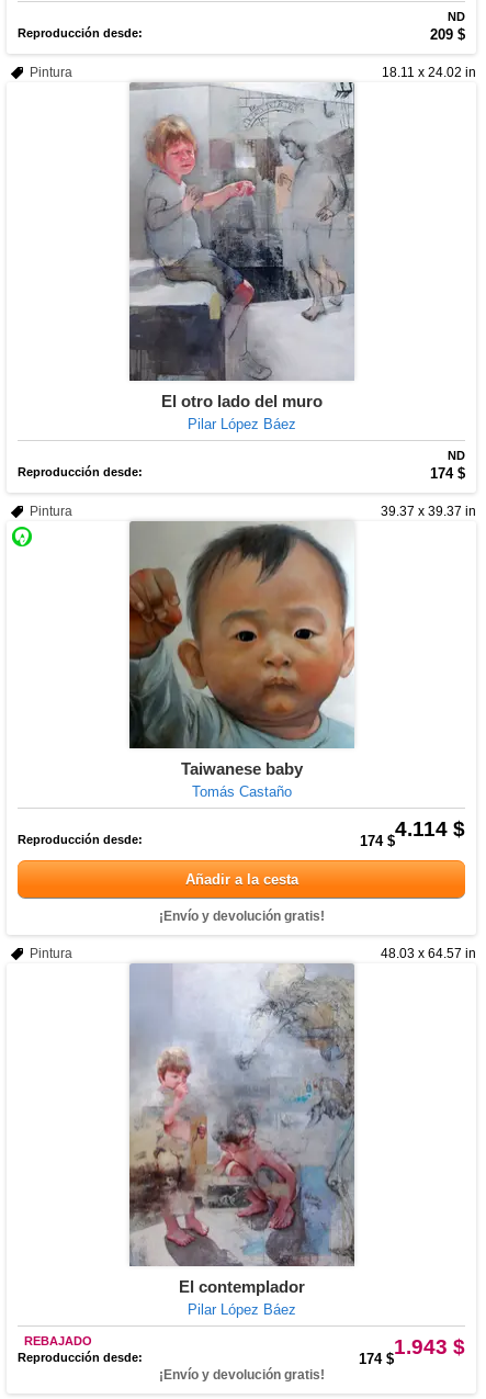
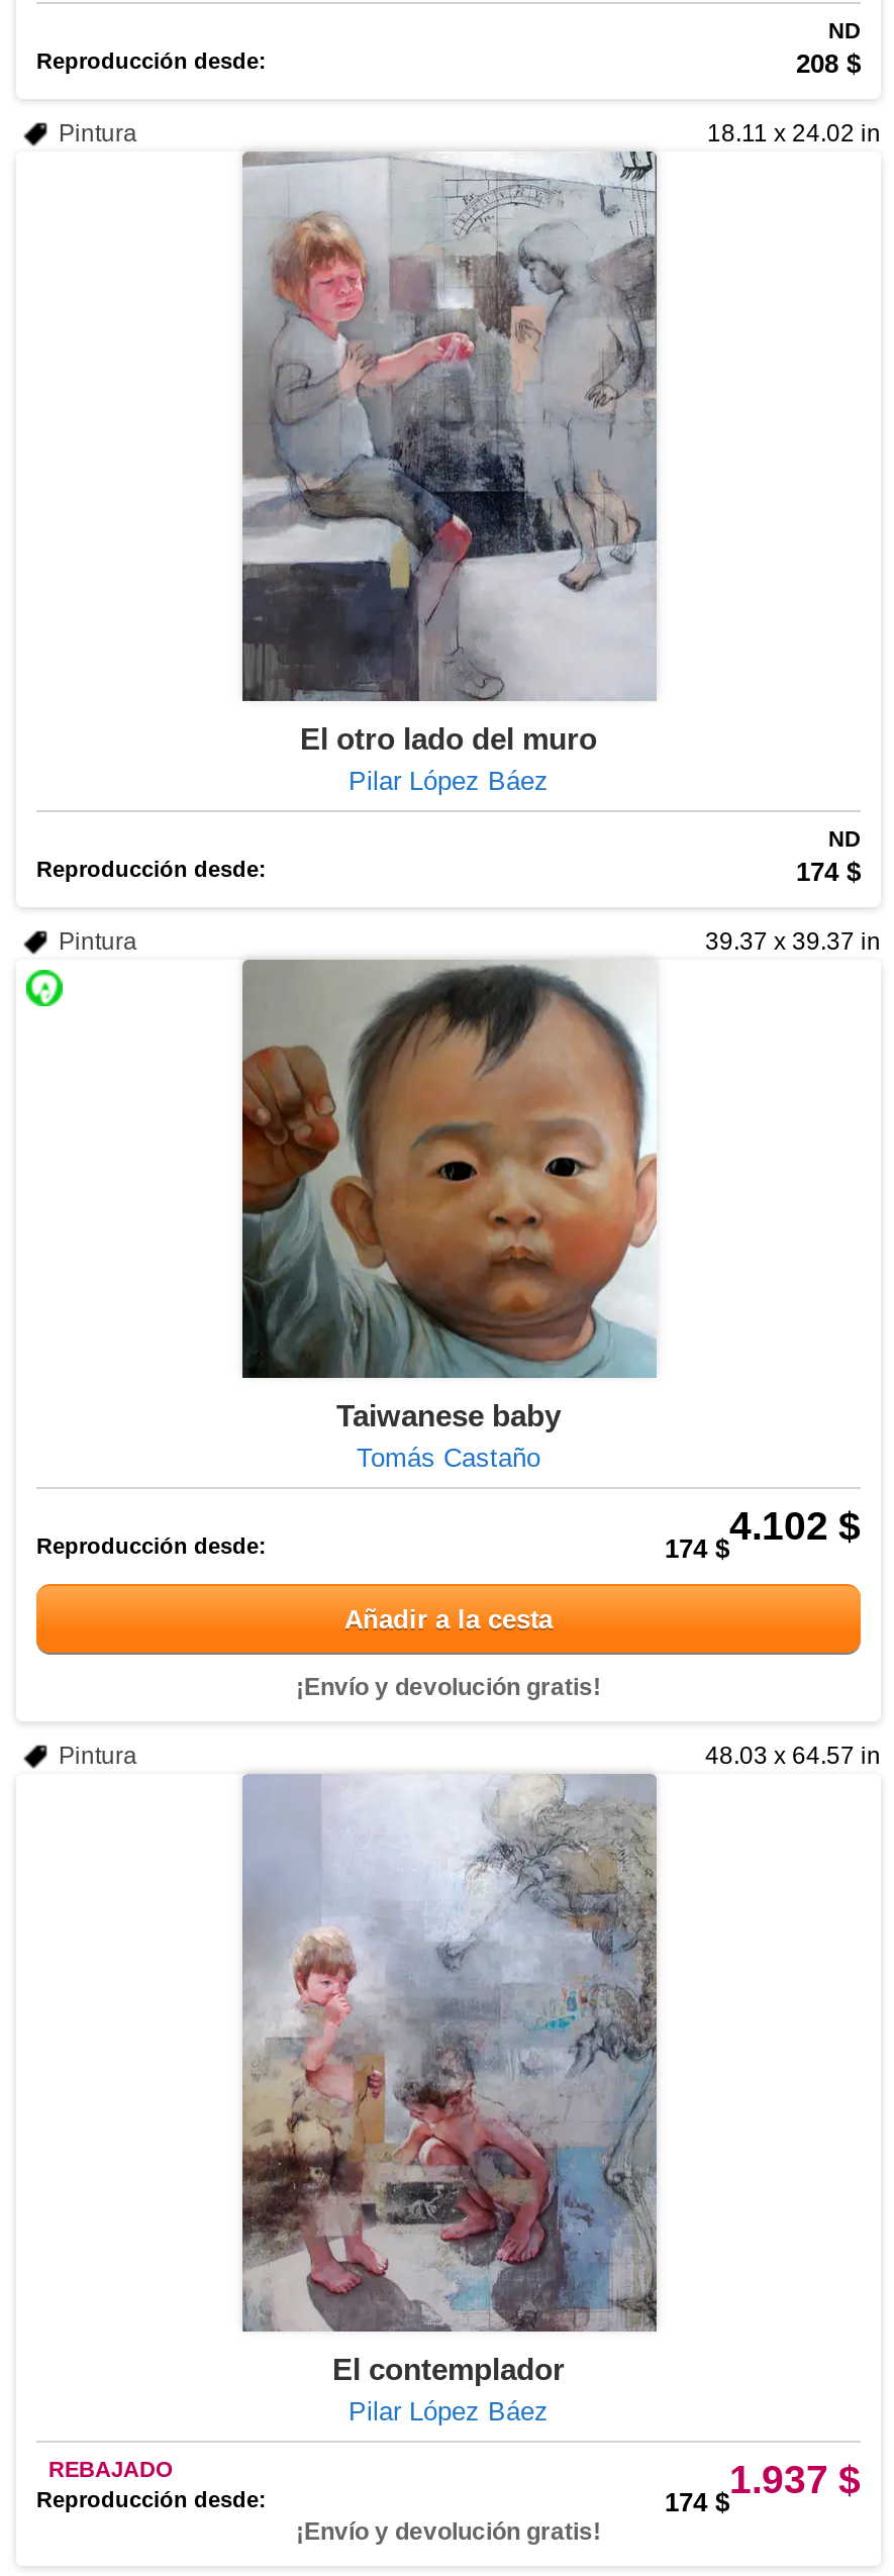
- 209 $
+ 208 $

- 4.114 $
+ 4.102 $

- 1.943 $
+ 1.937 $
